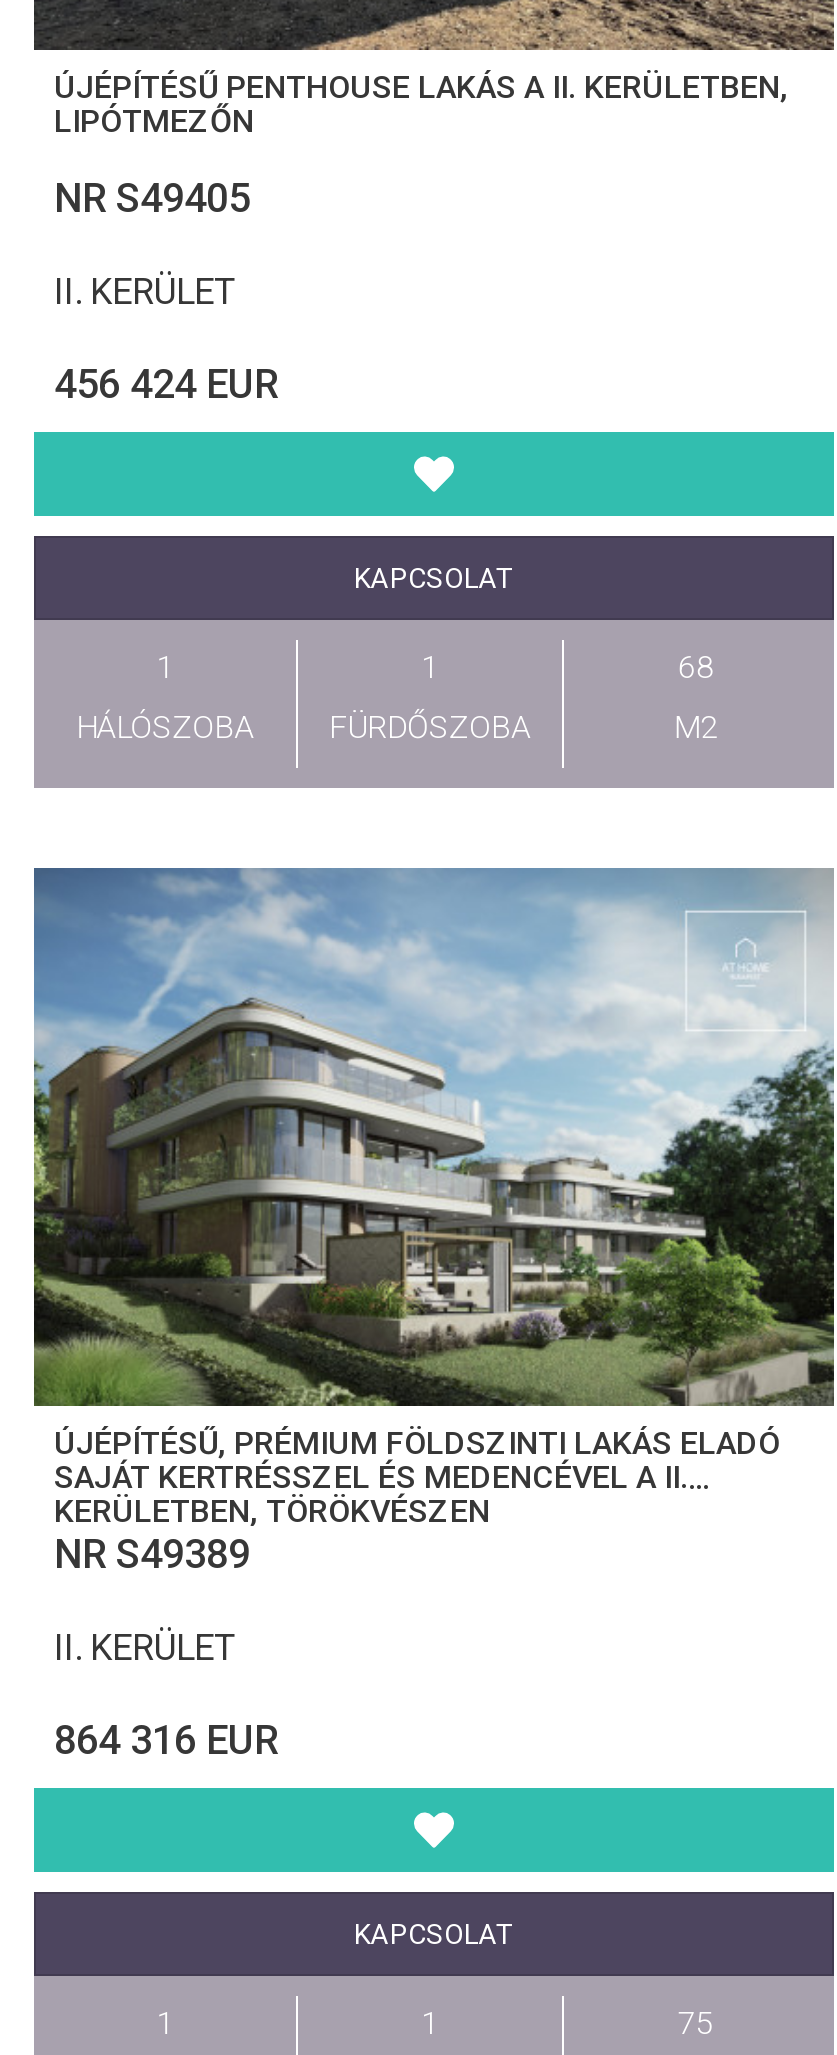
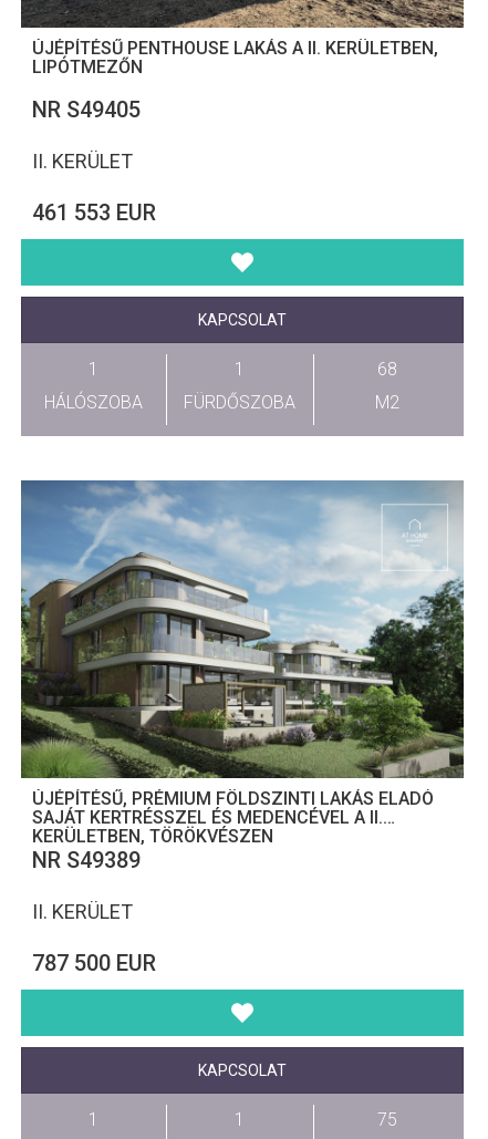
- 456 424 EUR
+ 461 553 EUR

- 864 316 EUR
+ 787 500 EUR
